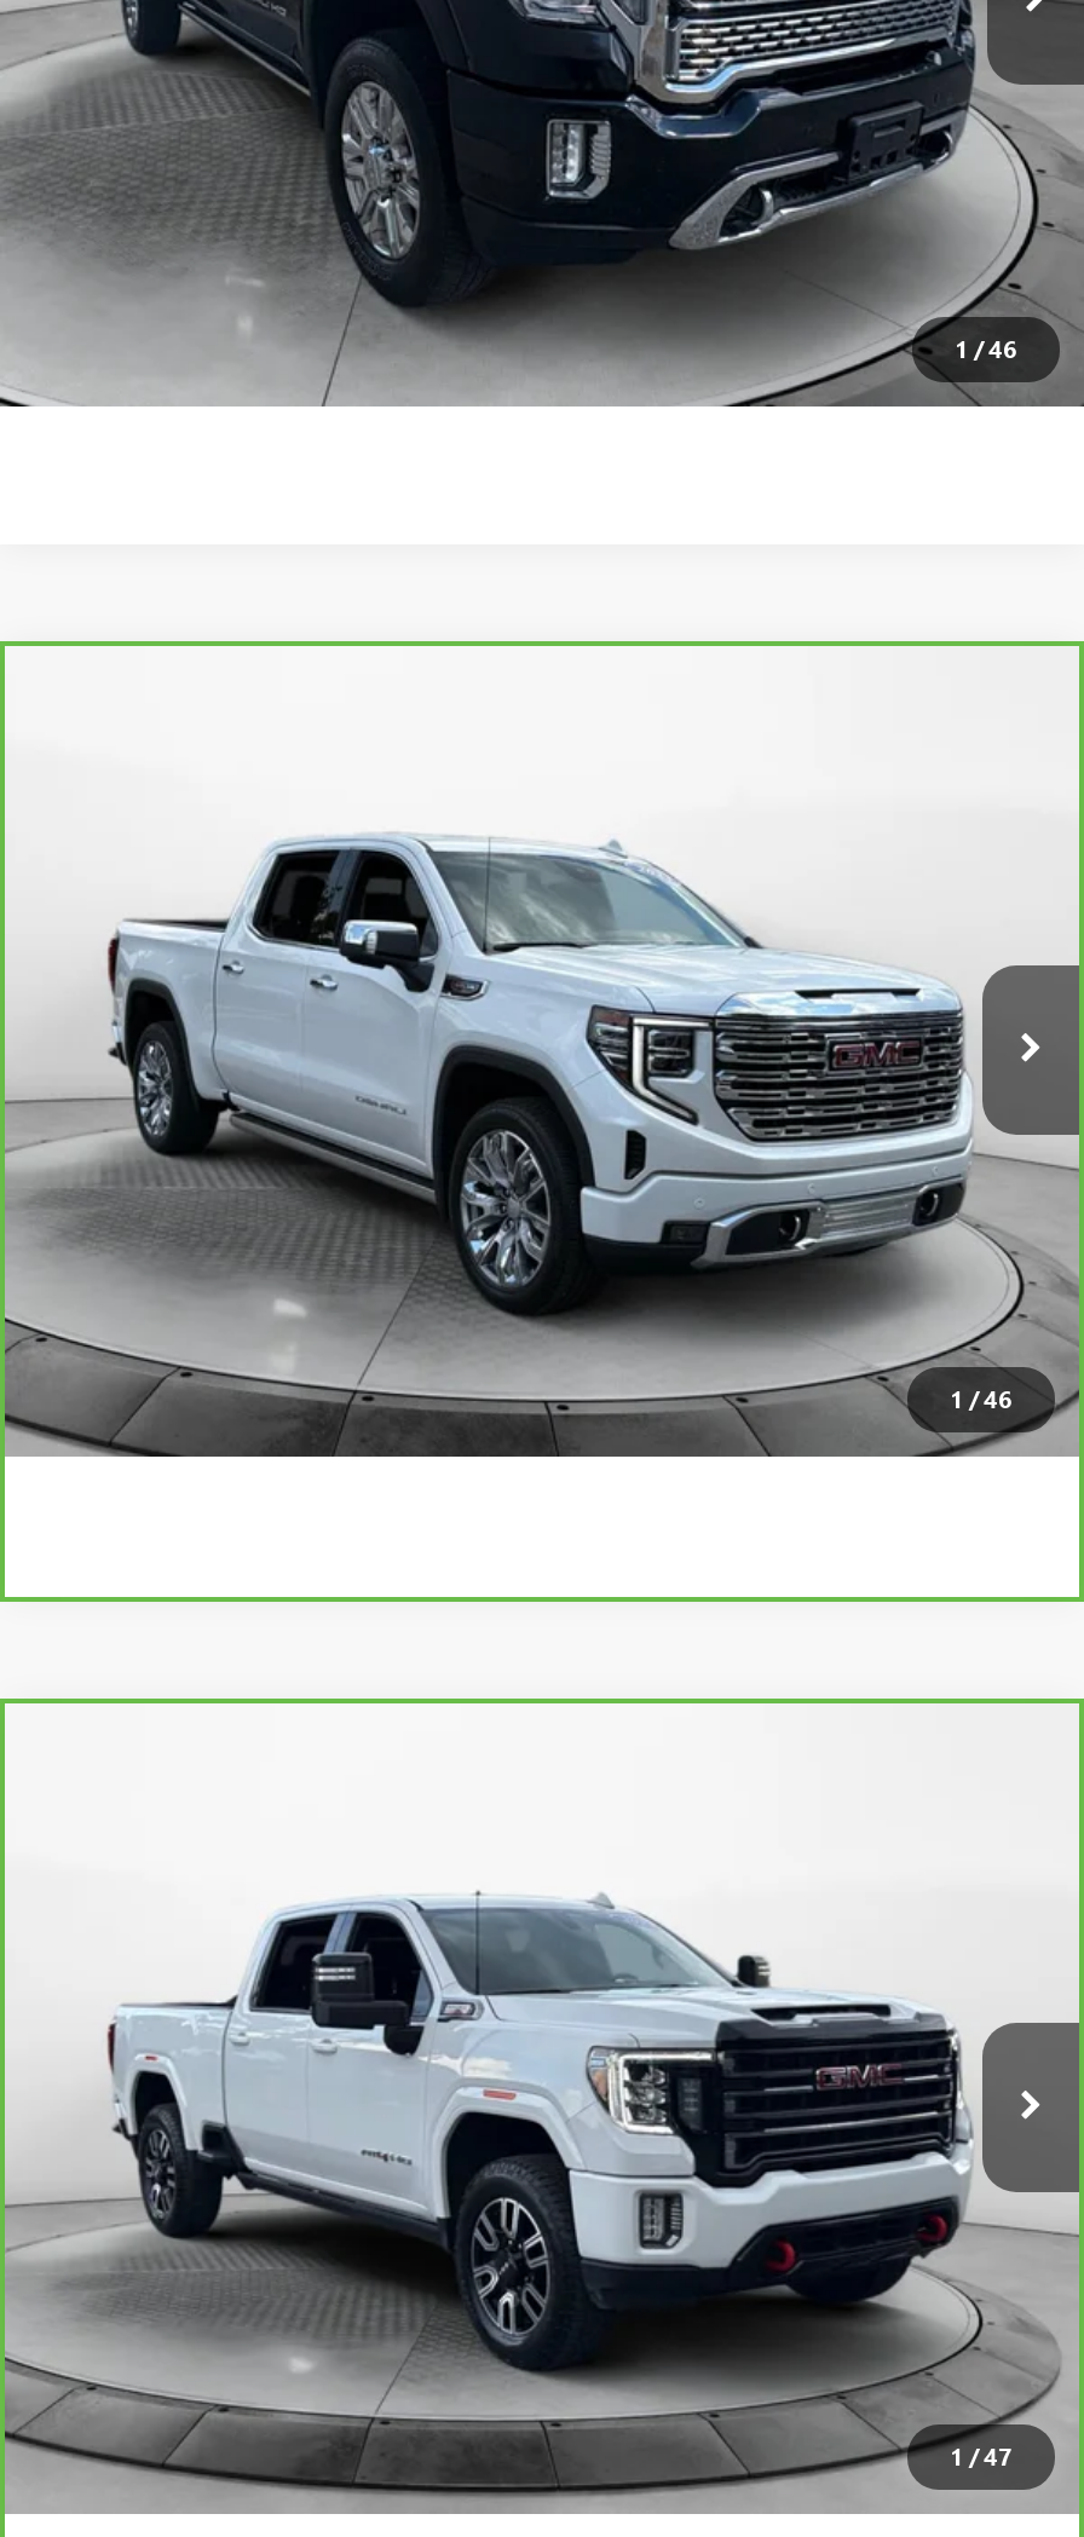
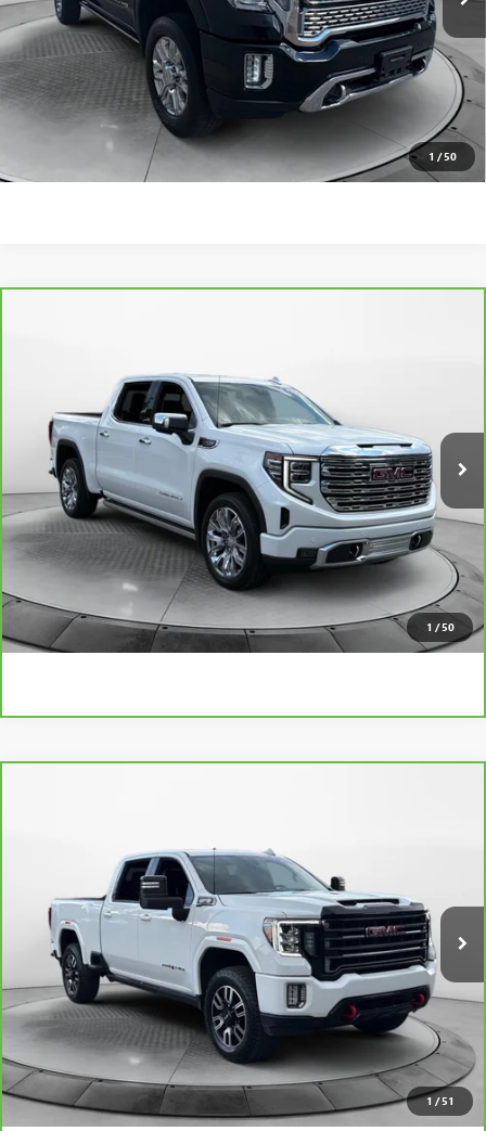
- 1 / 46
+ 1 / 50

- 1 / 46
+ 1 / 50

- 1 / 47
+ 1 / 51
